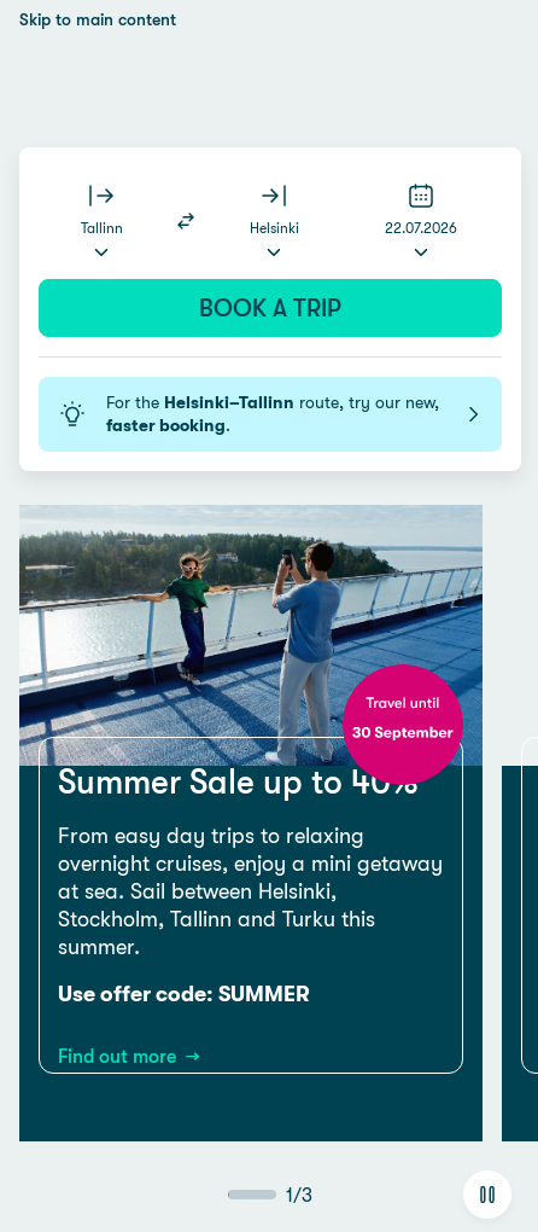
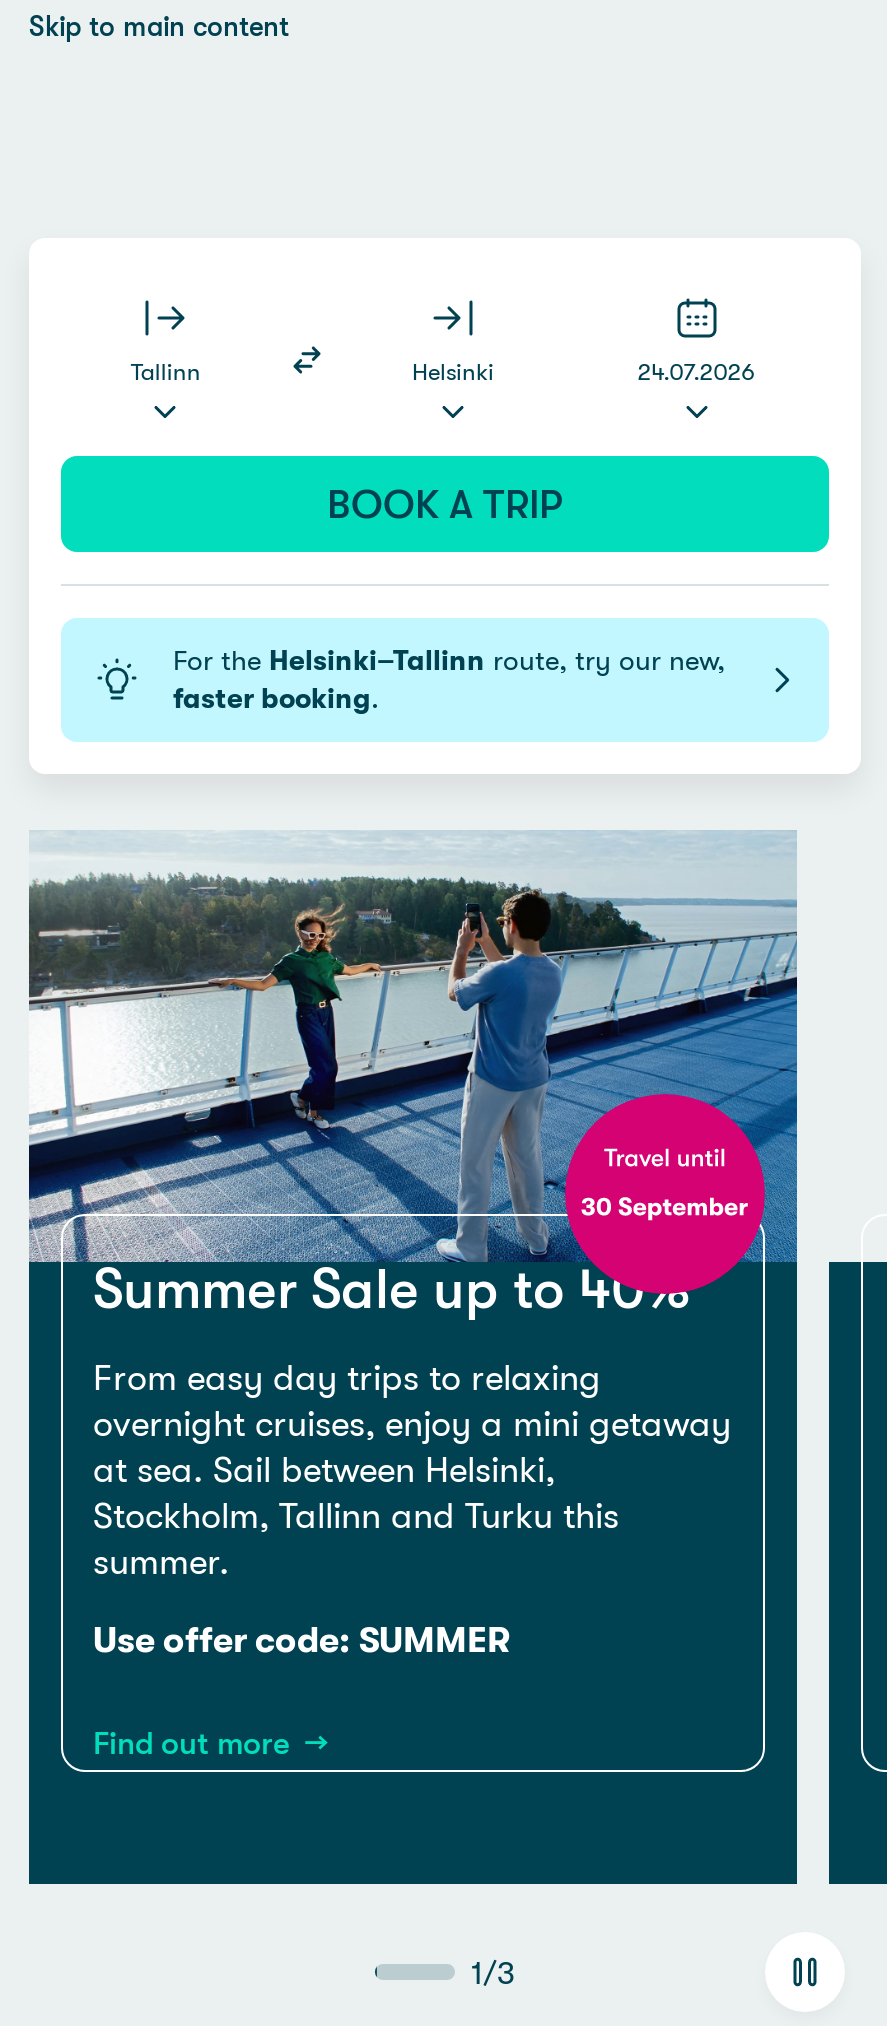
- 22.07.2026
+ 24.07.2026
